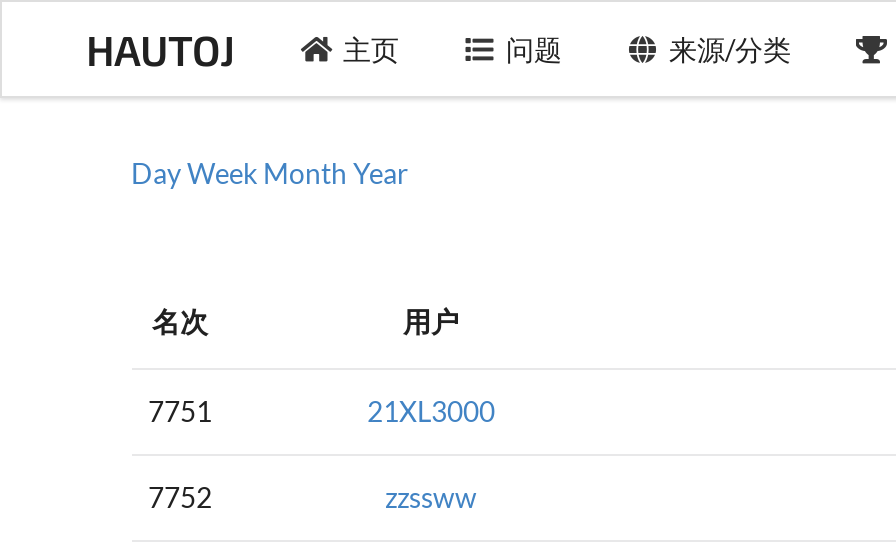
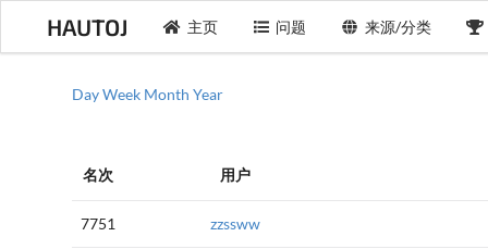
- 21XL3000
- 7752
